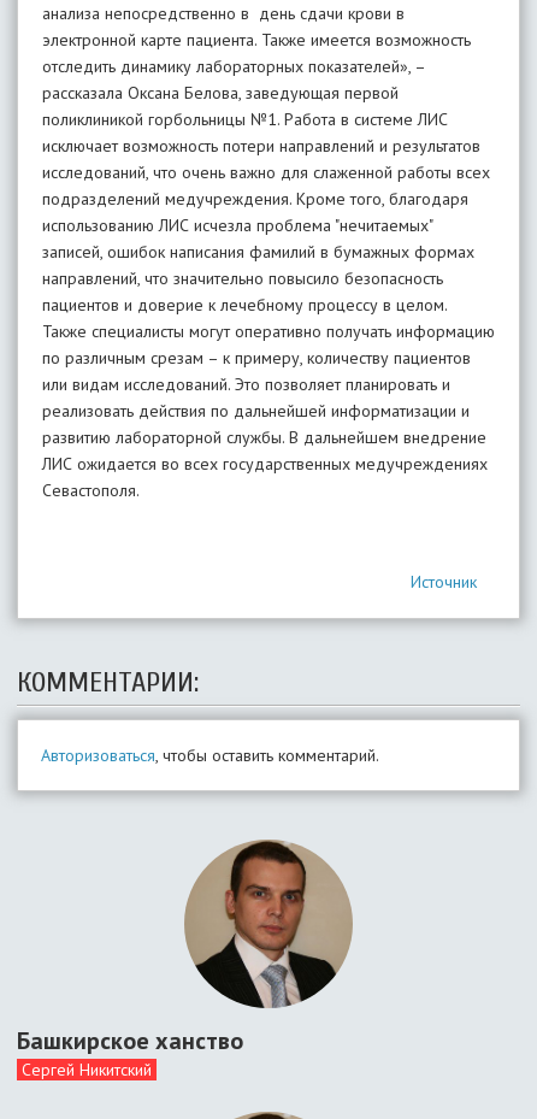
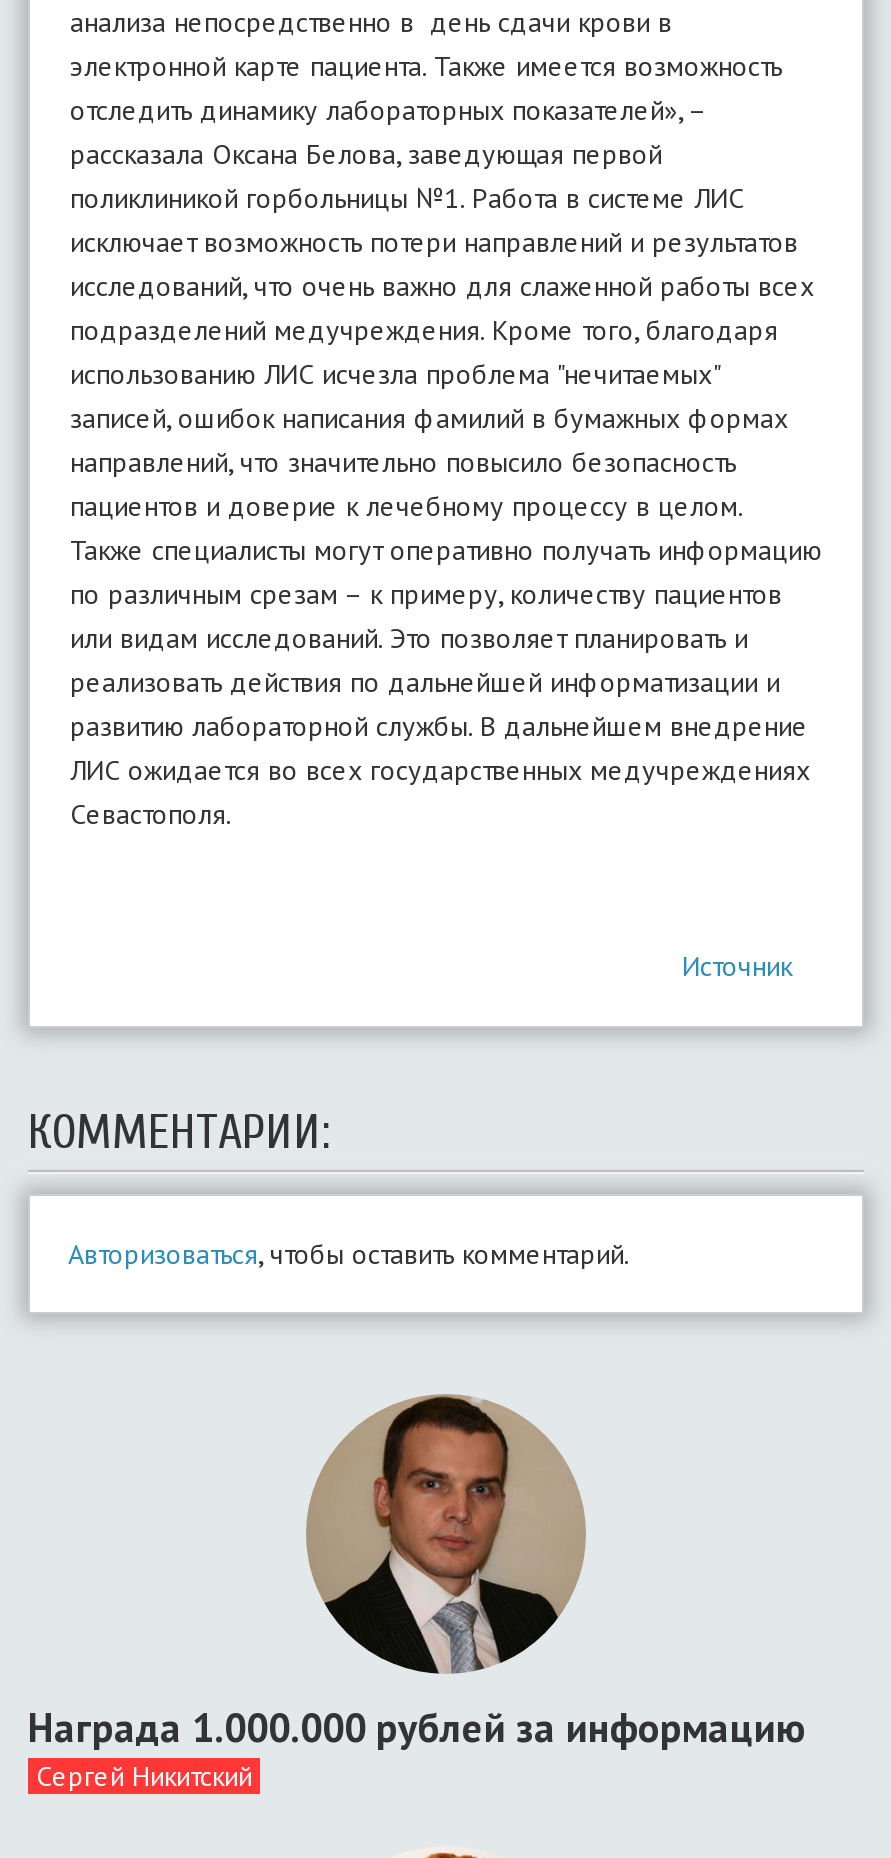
- Башкирское ханство
+ Награда 1.000.000 рублей за информацию
